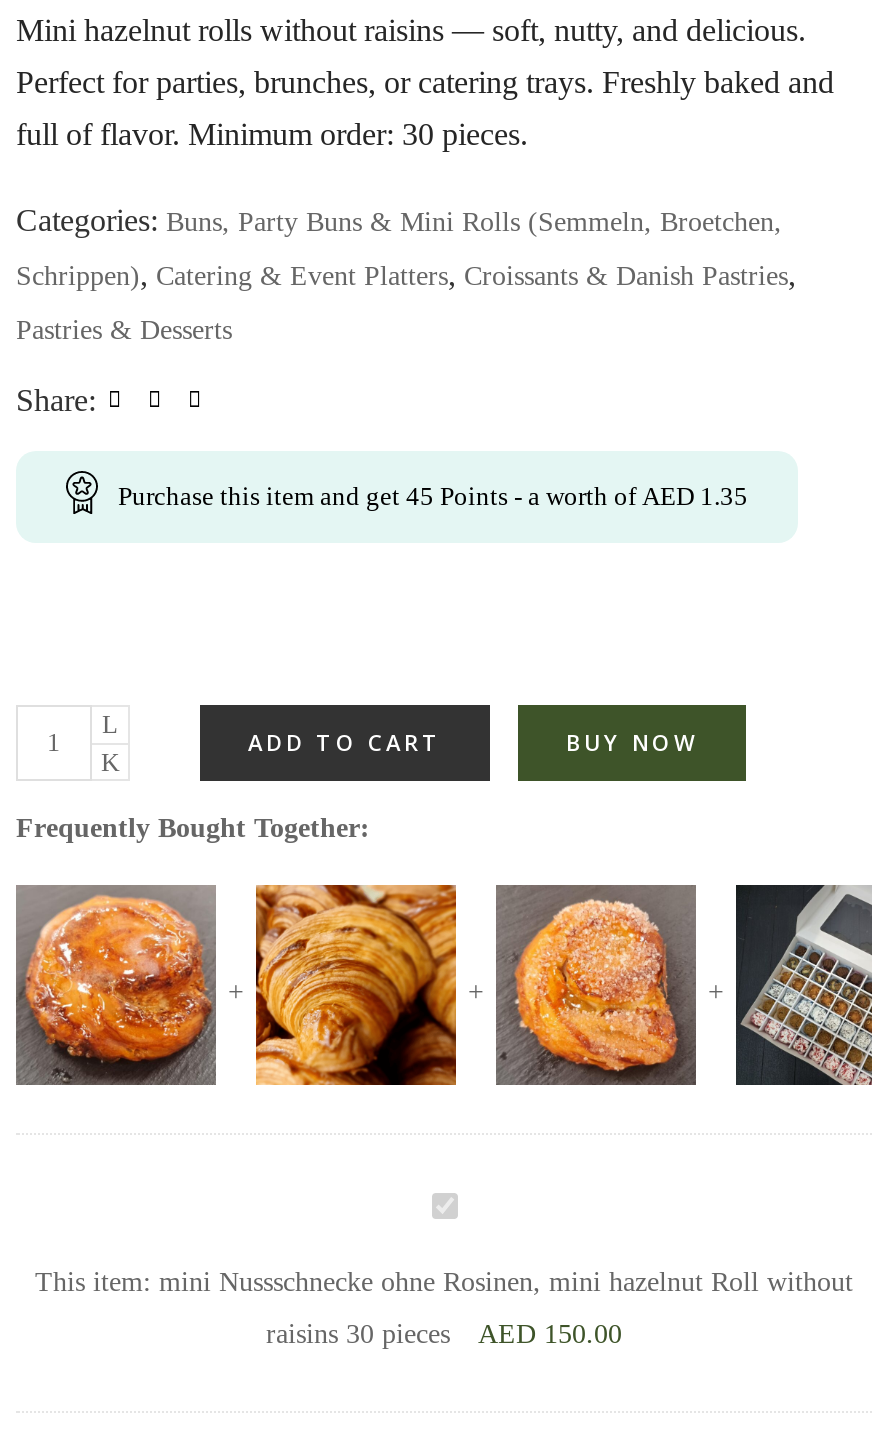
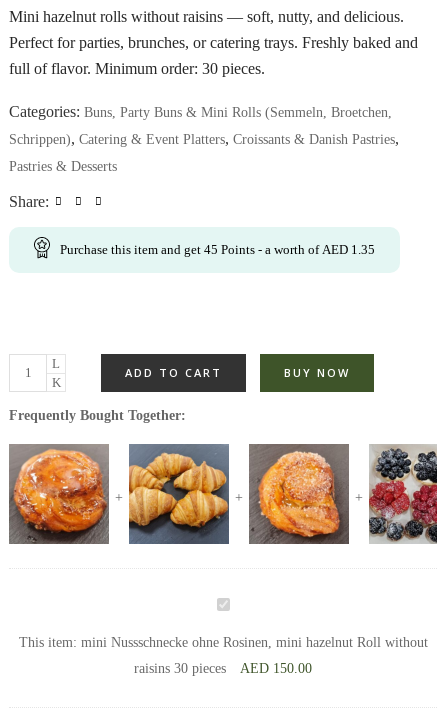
- [image]
+ [image]

- [image]
+ [image]
